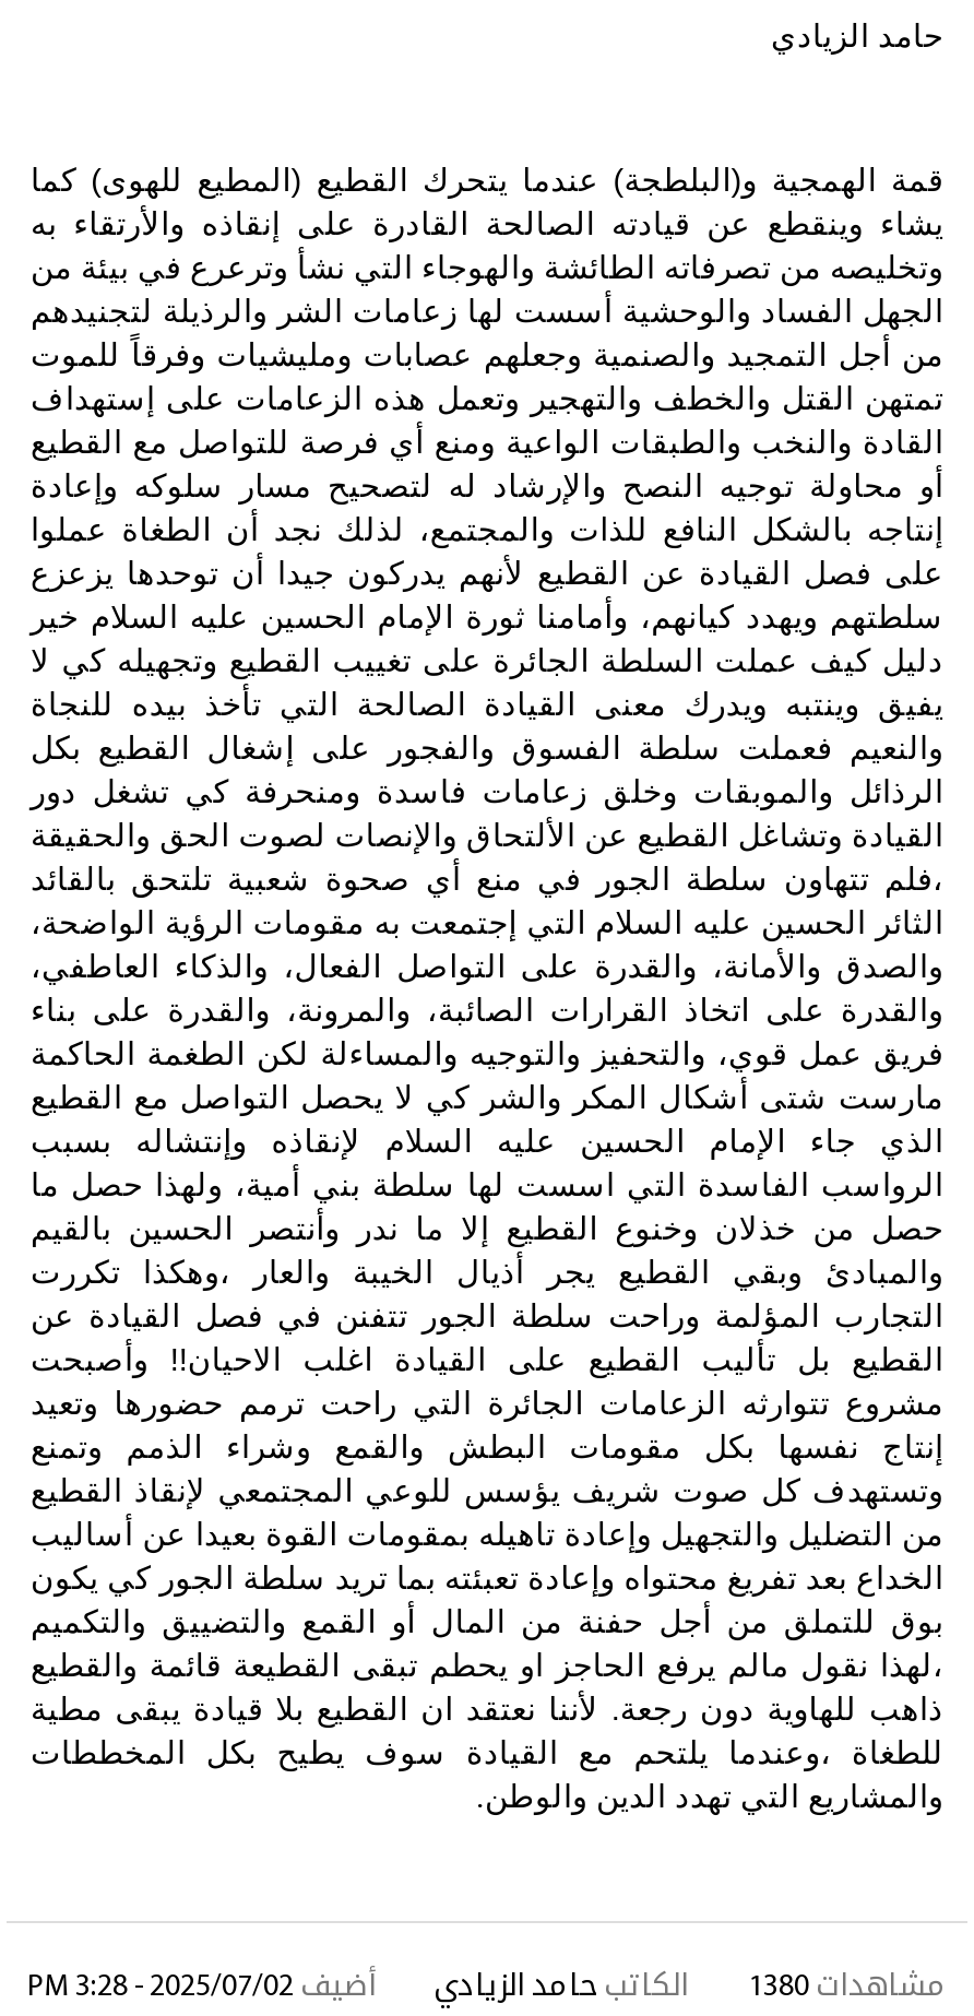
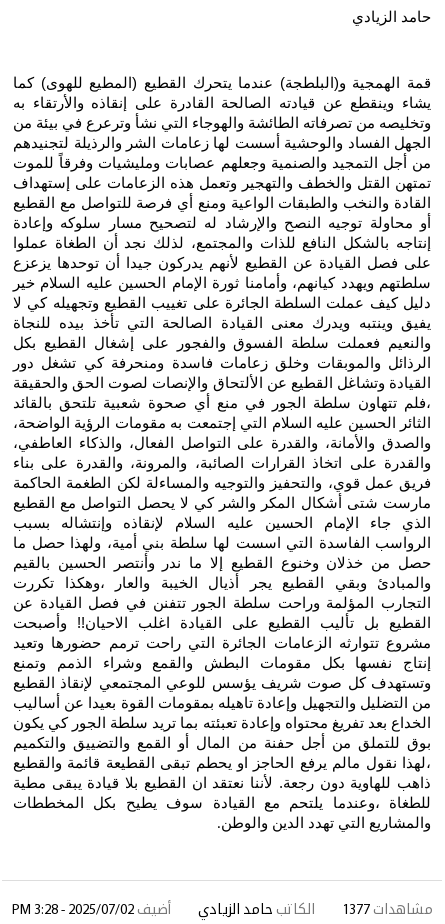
- مشاهدات 1380
+ مشاهدات 1377
